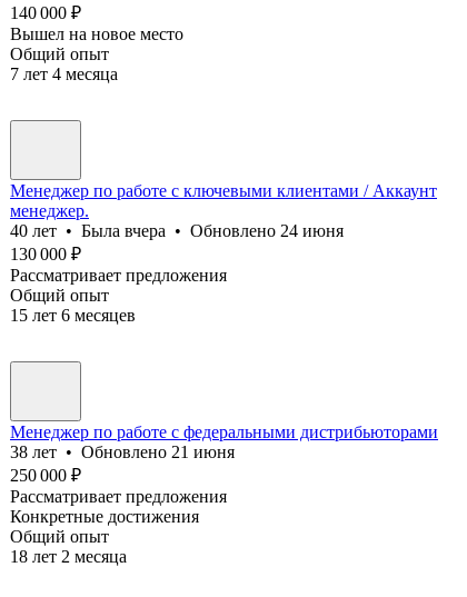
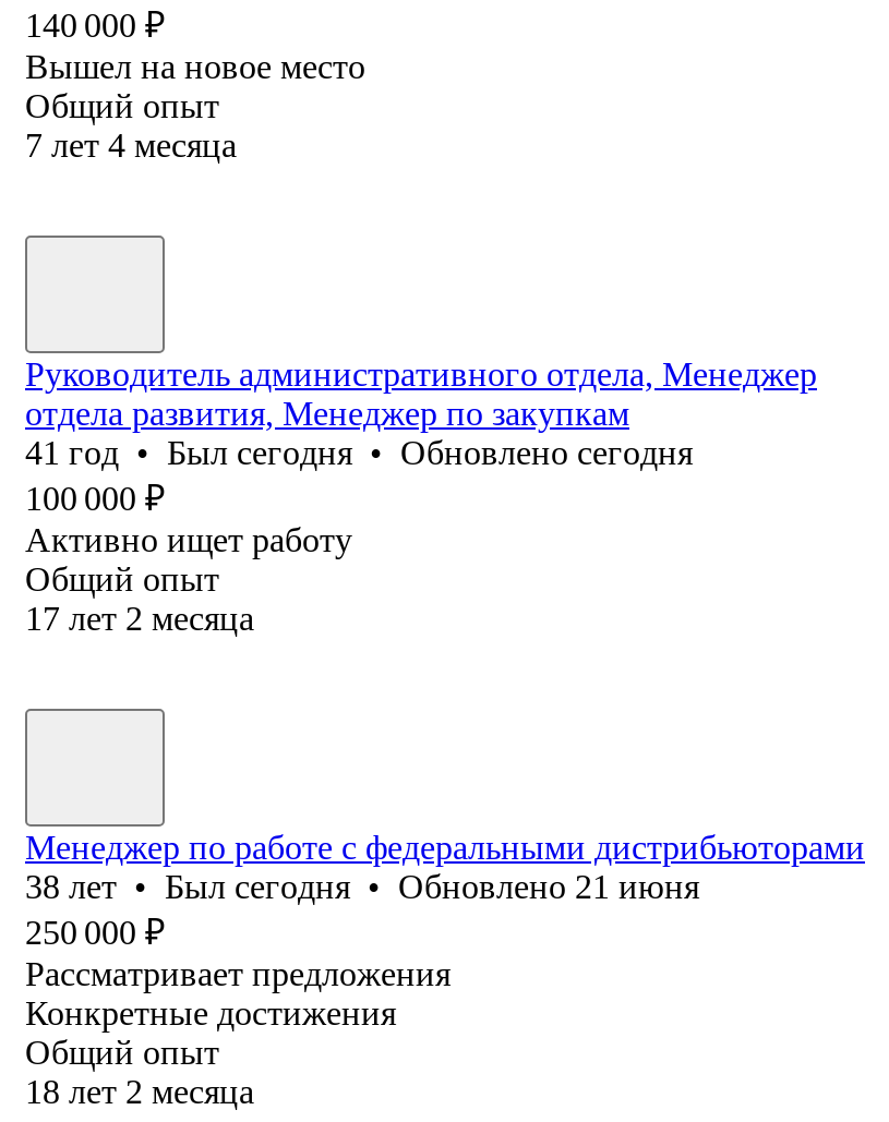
- Менеджер по работе с ключевыми клиентами / Аккаунт
- менеджер.
- 40 лет • Была вчера • Обновлено 24 июня
- 130 000 ₽
- Рассматривает предложения
+ Руководитель административного отдела, Менеджер
+ отдела развития, Менеджер по закупкам
+ 41 год • Был сегодня • Обновлено сегодня
+ 100 000 ₽
+ Активно ищет работу

- 15 лет 6 месяцев
+ 17 лет 2 месяца

- 38 лет • Обновлено 21 июня
+ 38 лет • Был сегодня • Обновлено 21 июня
